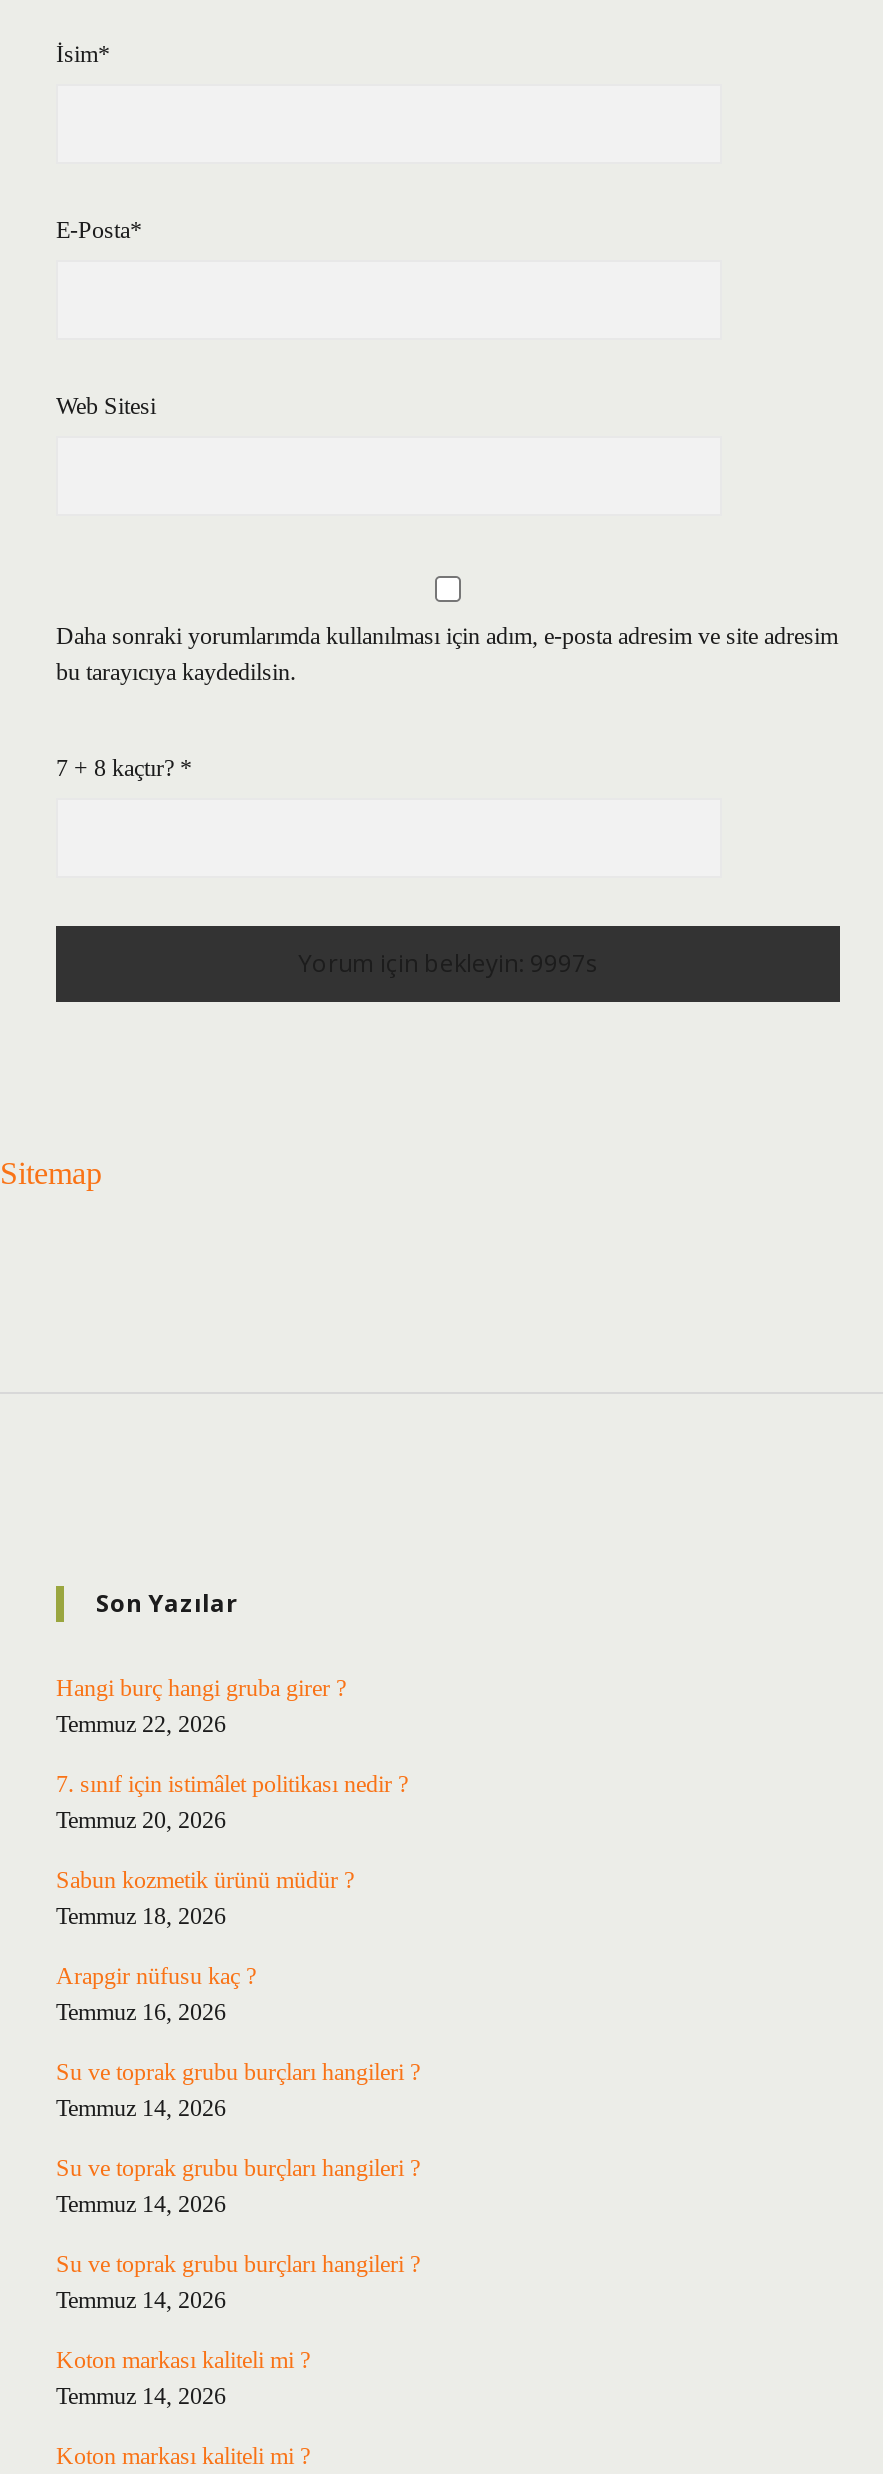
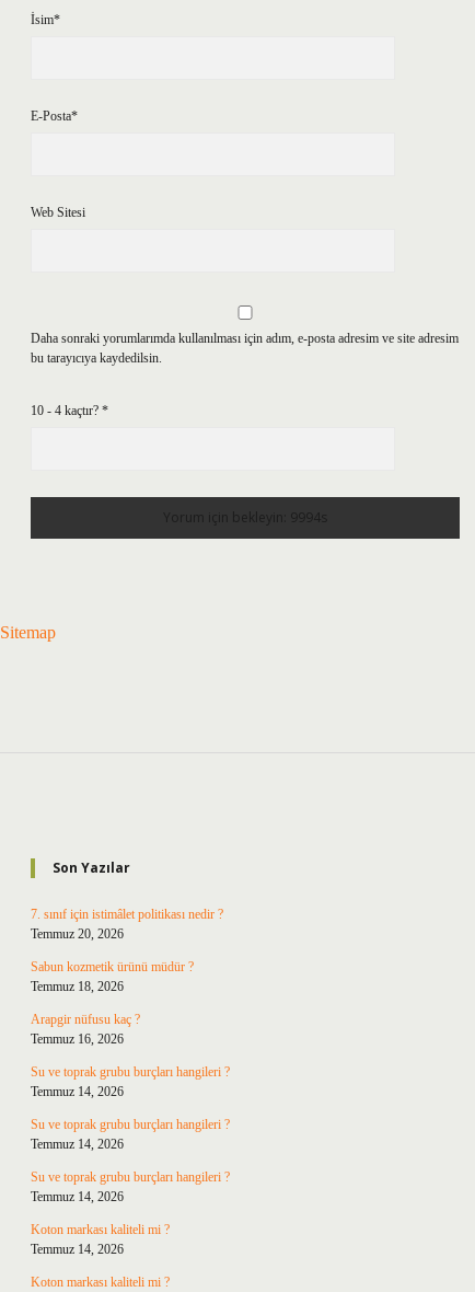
- 7 + 8 kaçtır? *
+ 10 - 4 kaçtır? *

- Hangi burç hangi gruba girer ?
- Temmuz 22, 2026
